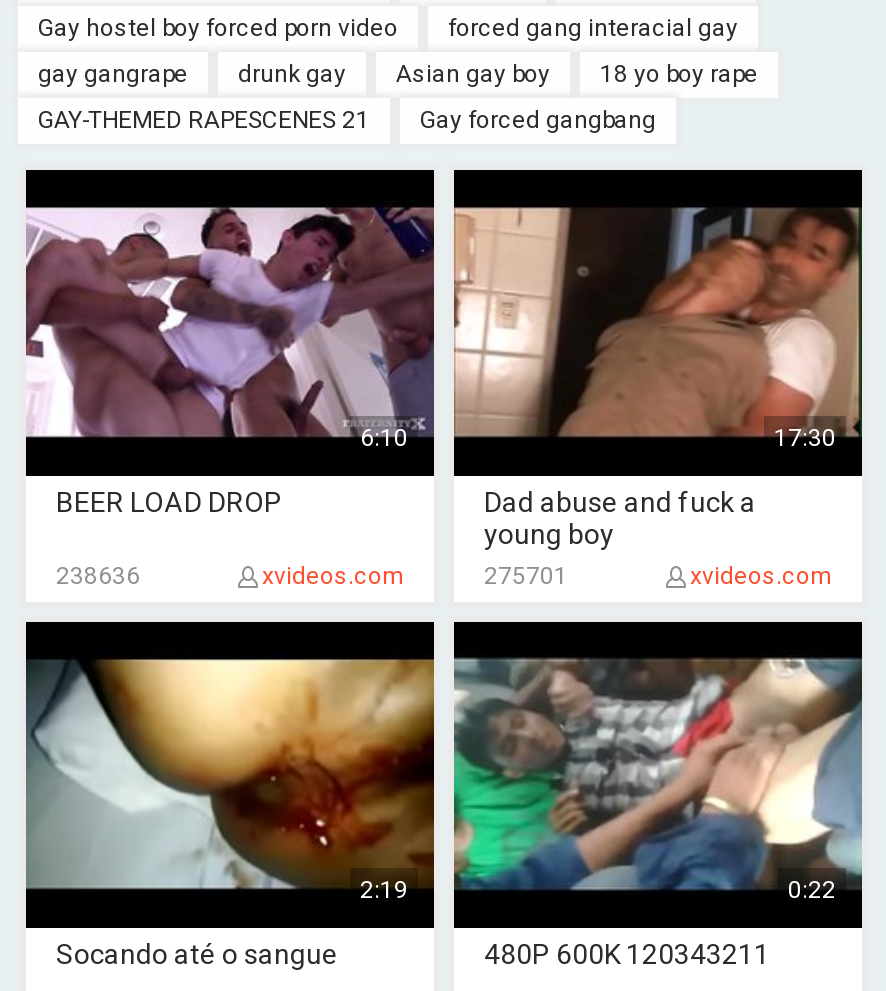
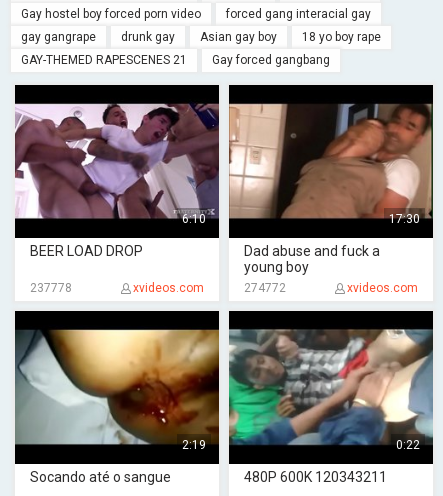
- 238636
+ 237778

- 275701
+ 274772
